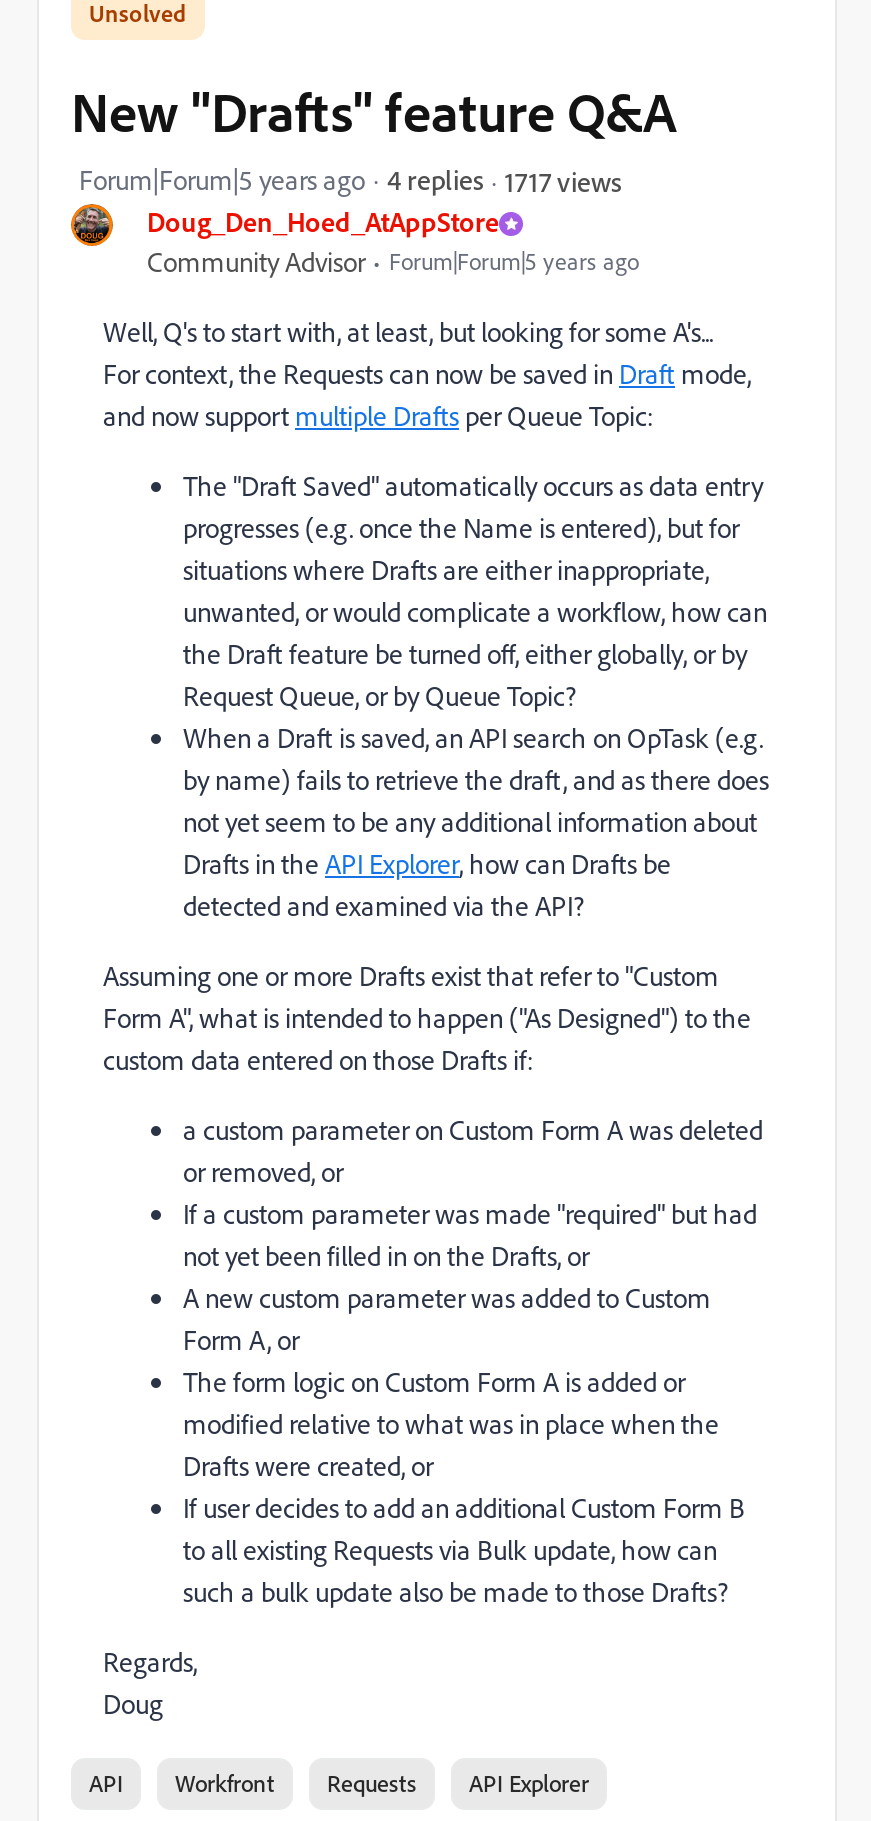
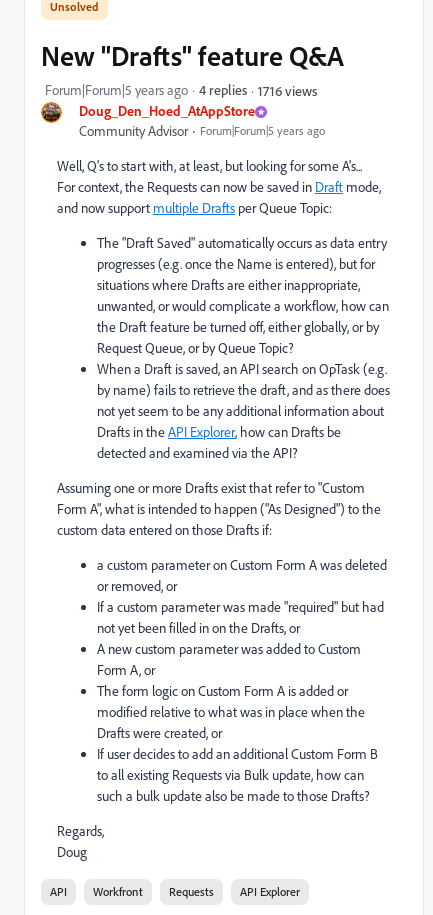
- 1717 views
+ 1716 views
